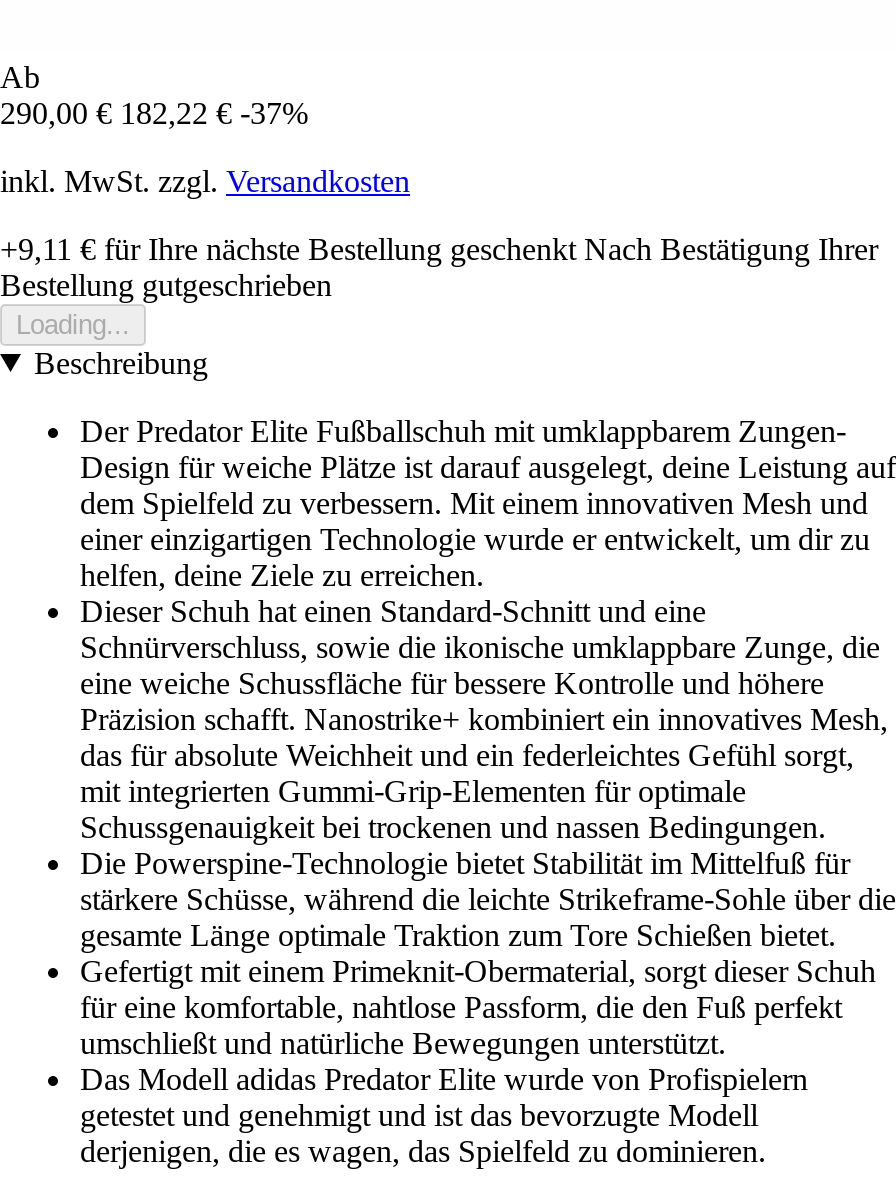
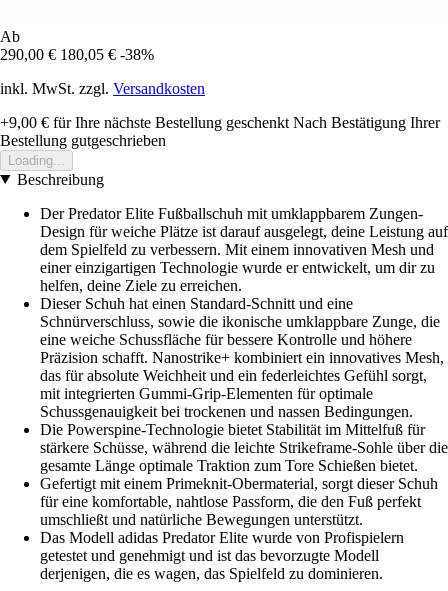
- 290,00 € 182,22 € -37%
+ 290,00 € 180,05 € -38%

- +9,11 €für Ihre nächste Bestellung geschenkt Nach Bestätigung Ihrer
+ +9,00 €für Ihre nächste Bestellung geschenkt Nach Bestätigung Ihrer
